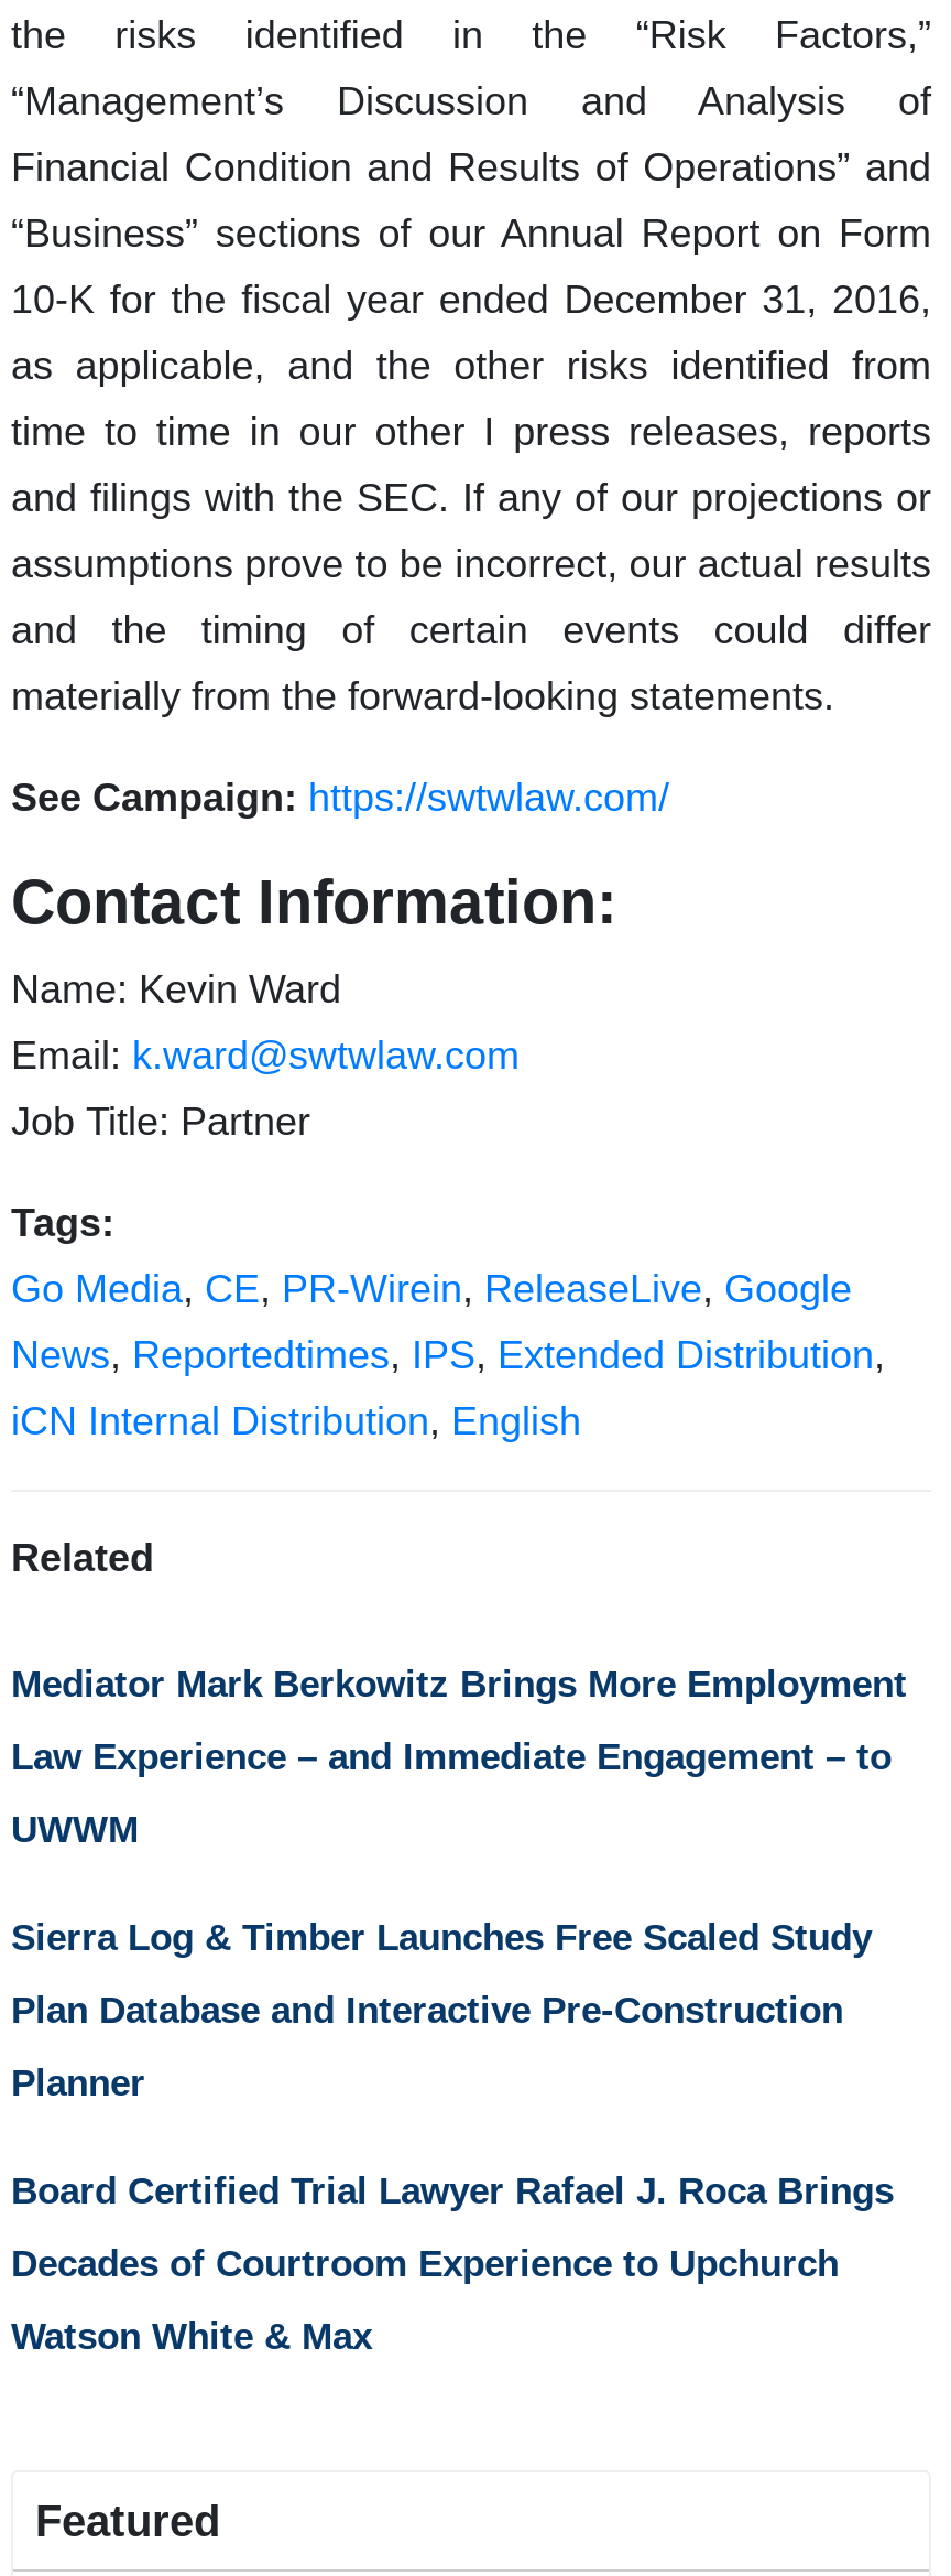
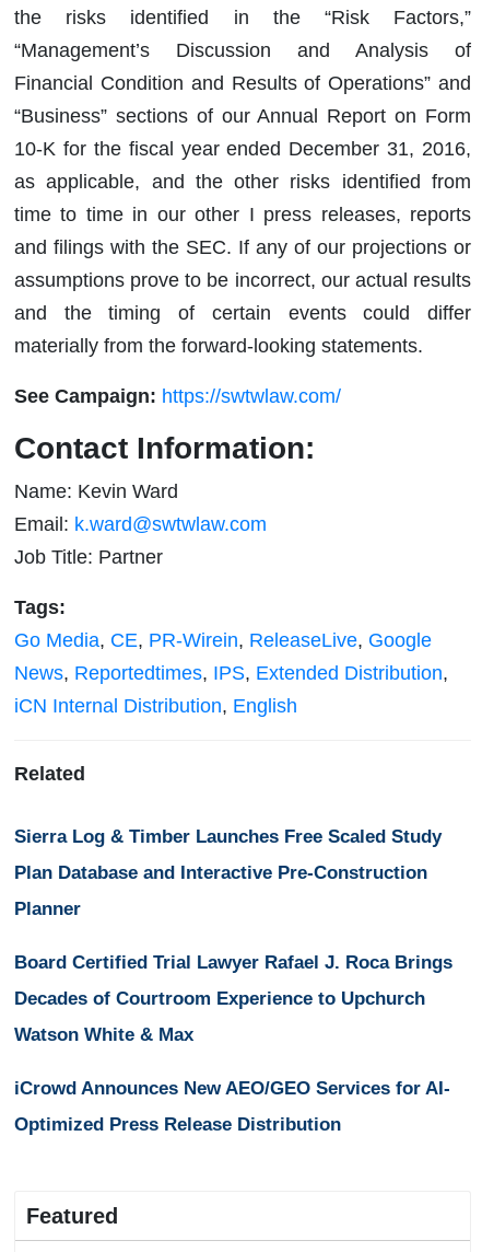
- Mediator Mark Berkowitz Brings More Employment
- Law Experience – and Immediate Engagement – to
- UWWM

moved up: Sierra Log & Timber Launches Free Scaled Study | Plan Database and Interactive Pre-Construction | Planner | Board Certified Trial Lawyer Rafael J. Roca Brings | Decades of Courtroom Experience to Upchurch | Watson White & Max

+ iCrowd Announces New AEO/GEO Services for AI-
+ Optimized Press Release Distribution
